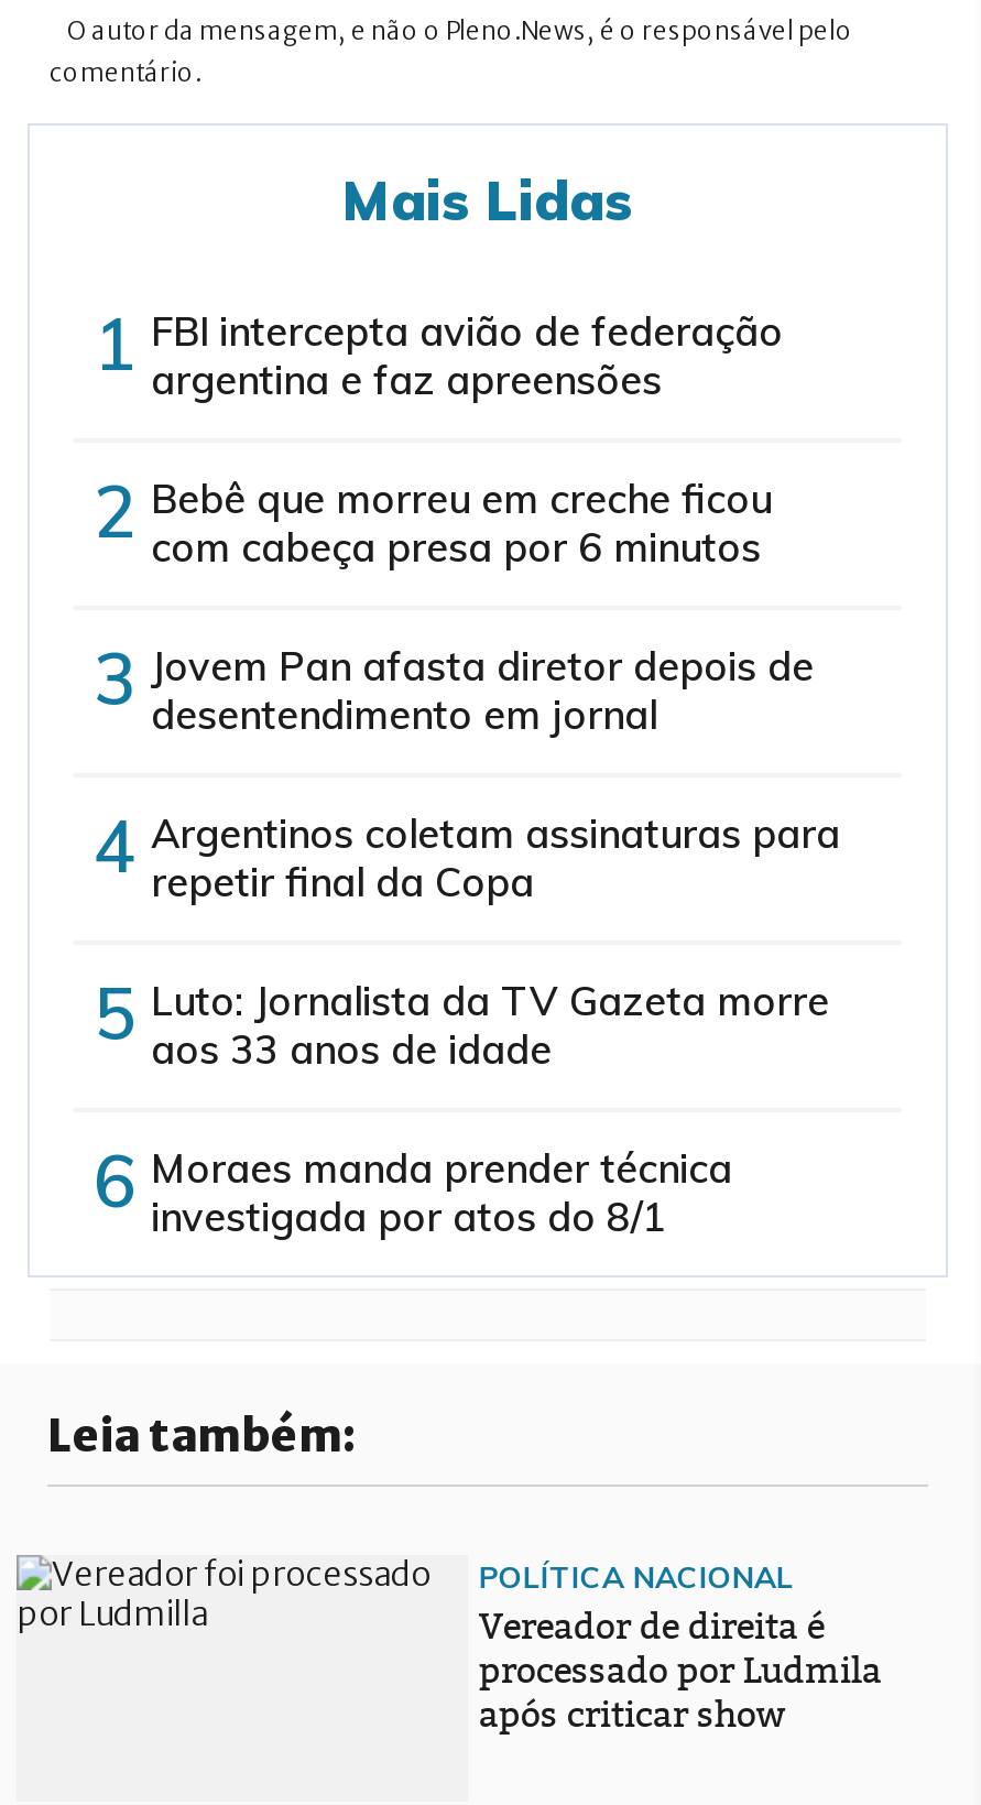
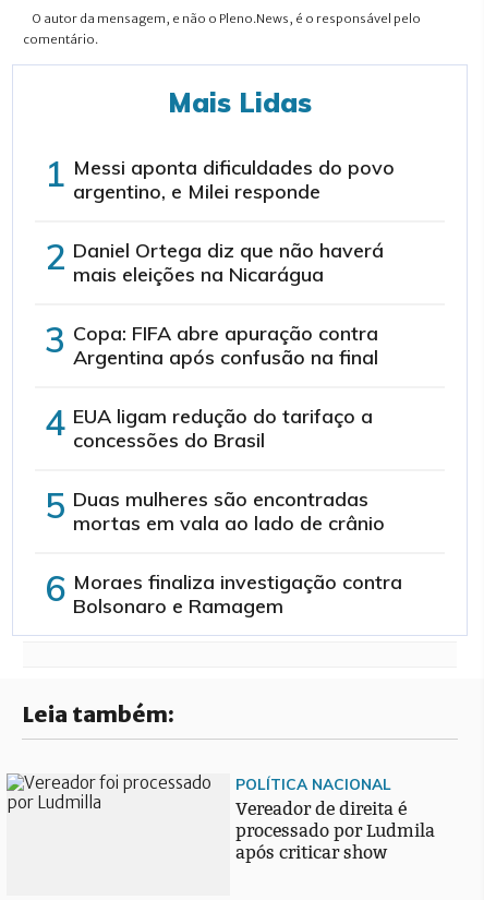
- FBI intercepta avião de federação
- argentina e faz apreensões
+ Messi aponta dificuldades do povo
+ argentino, e Milei responde

- Bebê que morreu em creche ficou
- com cabeça presa por 6 minutos
+ Daniel Ortega diz que não haverá
+ mais eleições na Nicarágua

- Jovem Pan afasta diretor depois de
- desentendimento em jornal
+ Copa: FIFA abre apuração contra
+ Argentina após confusão na final

- Argentinos coletam assinaturas para
- repetir final da Copa
+ EUA ligam redução do tarifaço a
+ concessões do Brasil

- Luto: Jornalista da TV Gazeta morre
- aos 33 anos de idade
+ Duas mulheres são encontradas
+ mortas em vala ao lado de crânio

- Moraes manda prender técnica
- investigada por atos do 8/1
+ Moraes finaliza investigação contra
+ Bolsonaro e Ramagem
